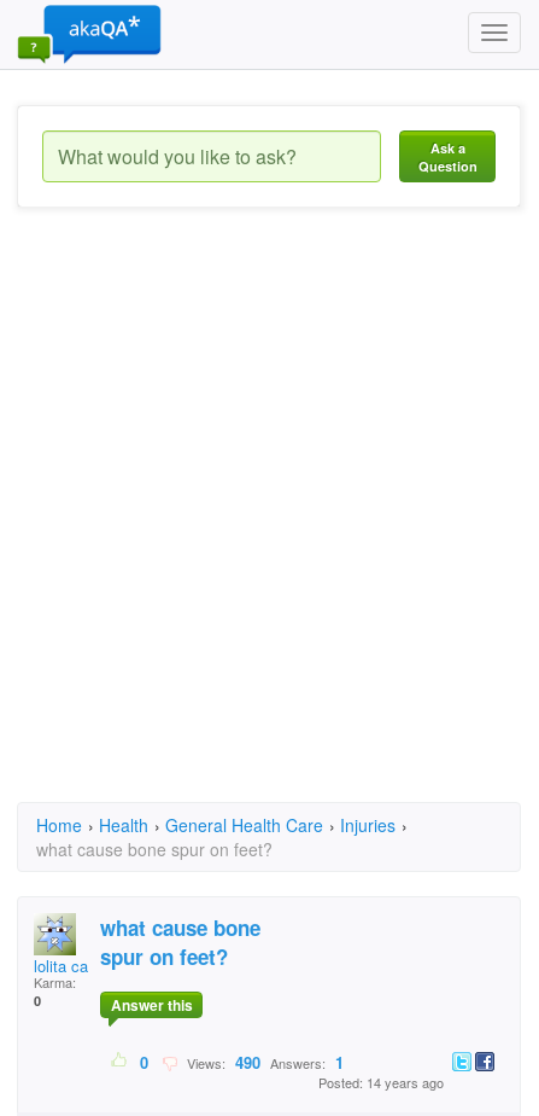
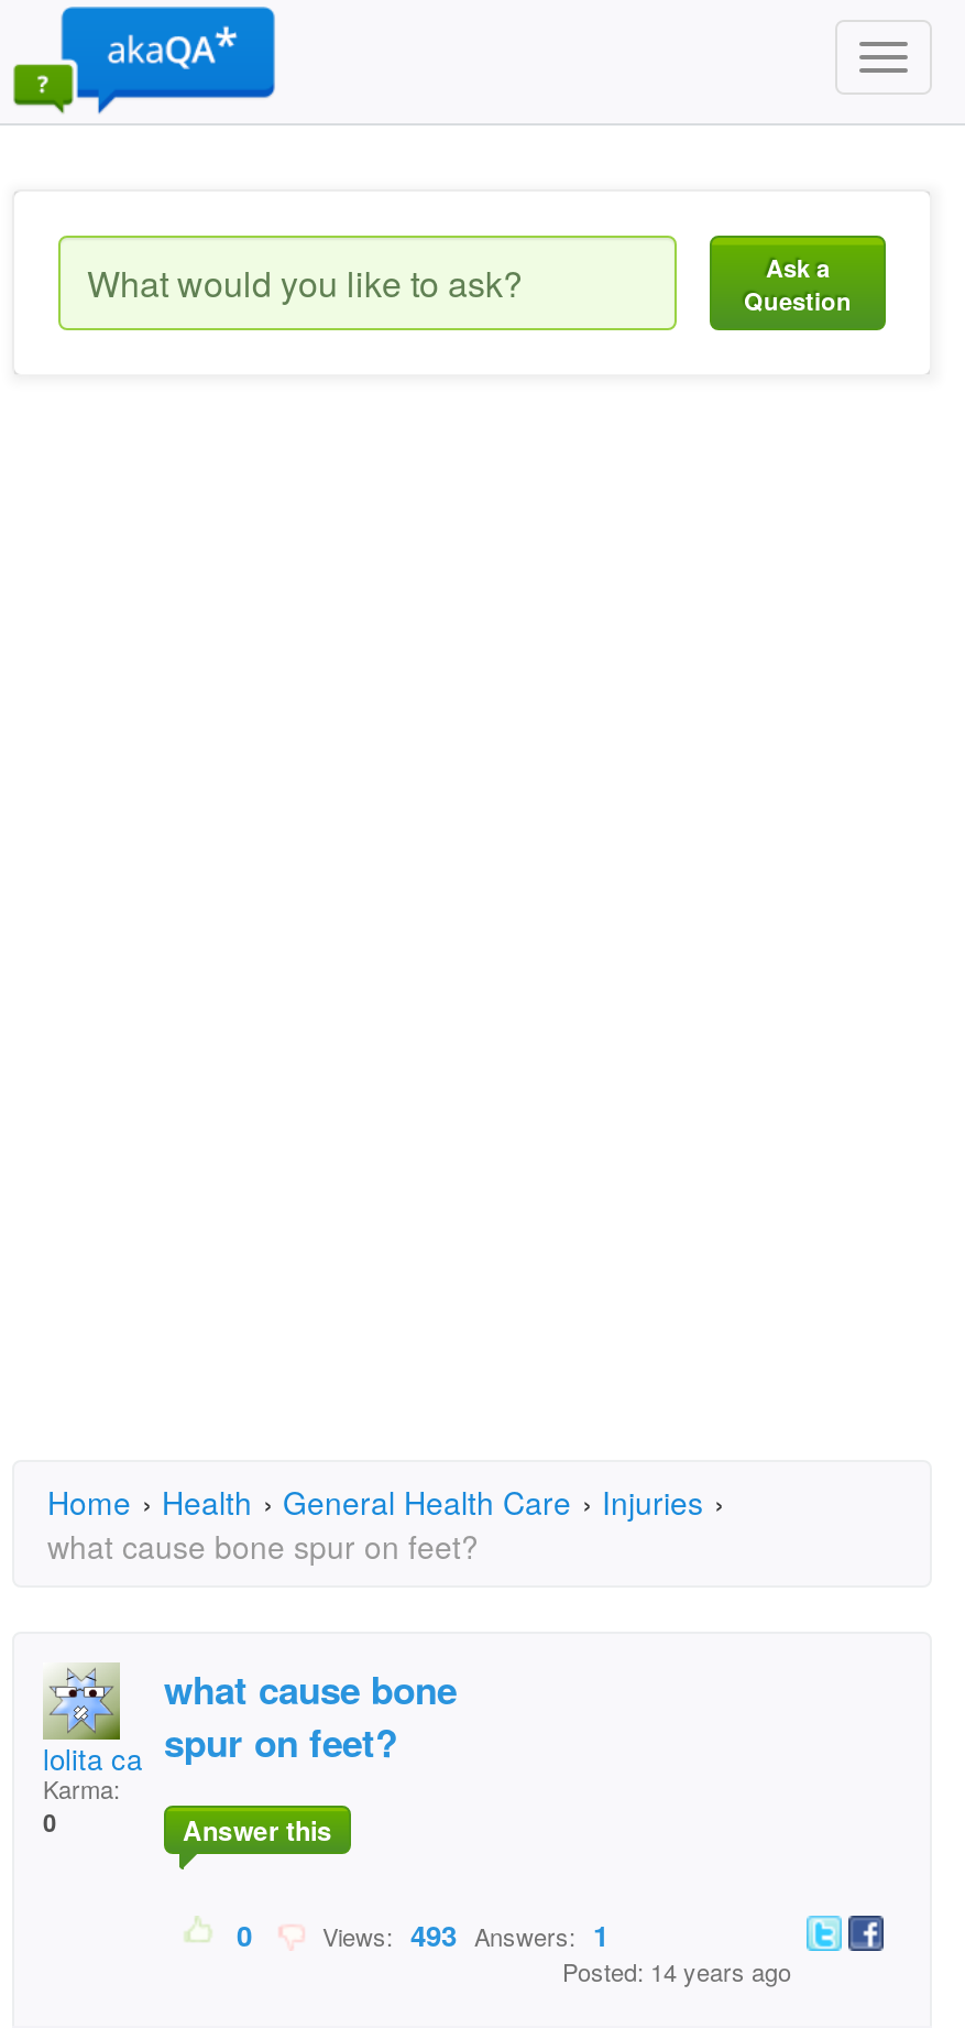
- Views: 490 Answers: 1
+ Views: 493 Answers: 1
